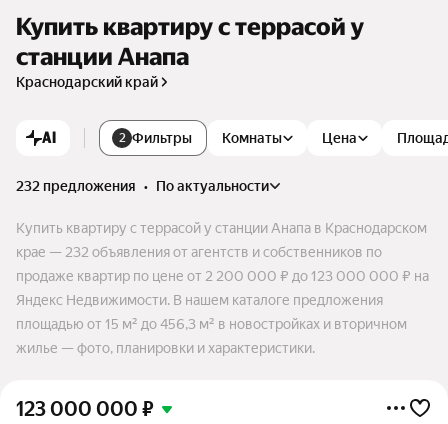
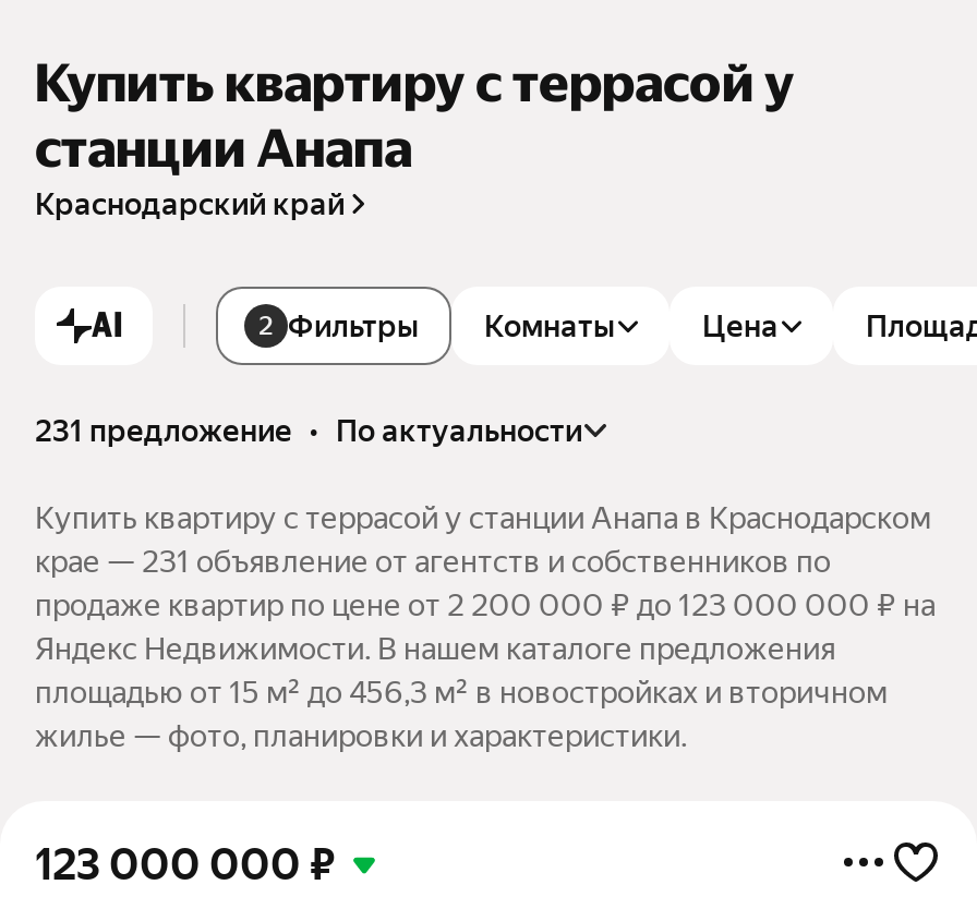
- 232 предложения • по актуальности
+ 231 предложение • по актуальности

- крае — 232 объявления от агентств и собственников по
+ крае — 231 объявление от агентств и собственников по
